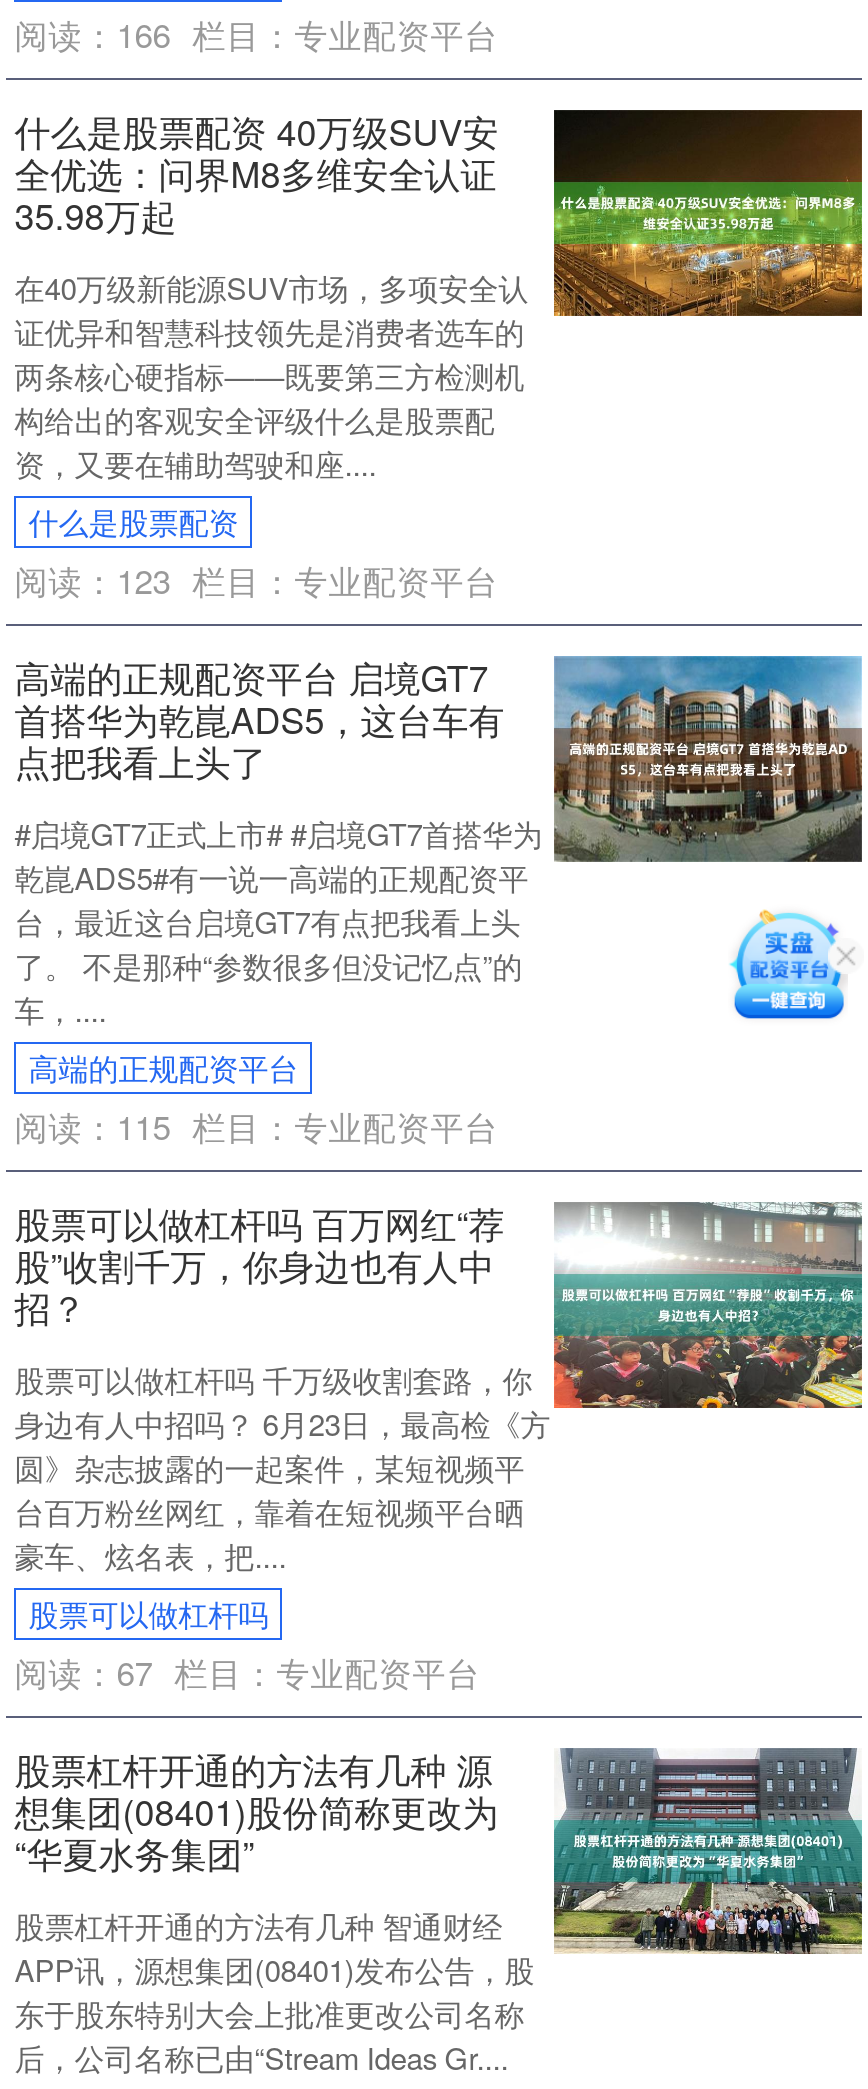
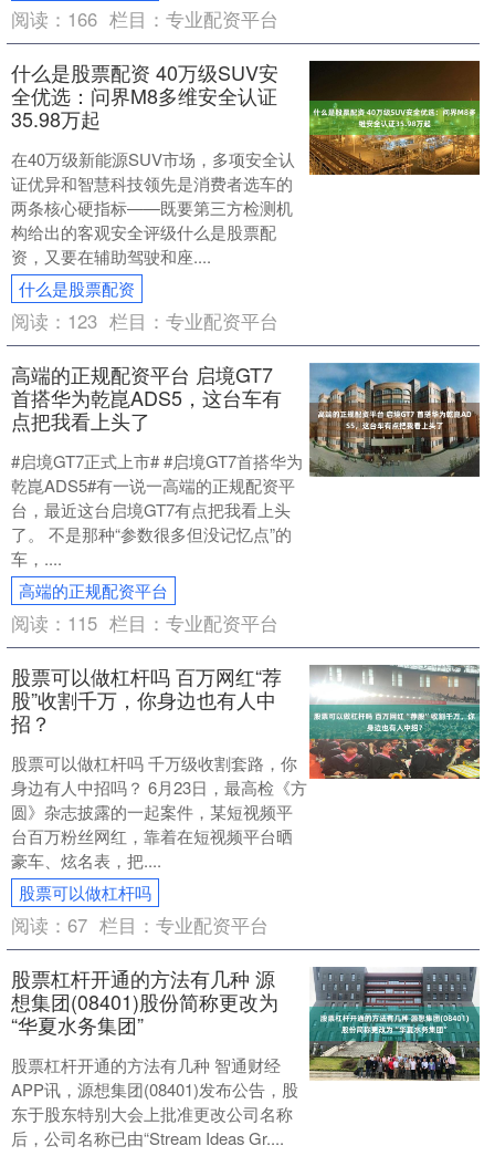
- [image]
